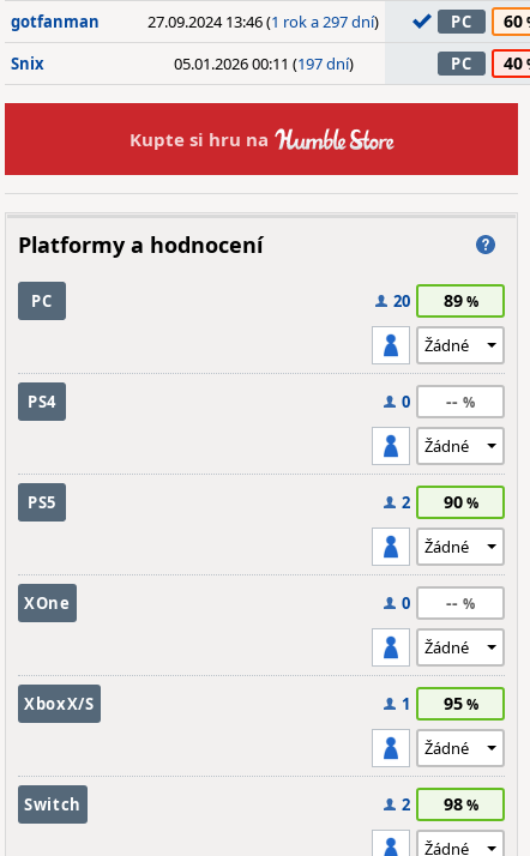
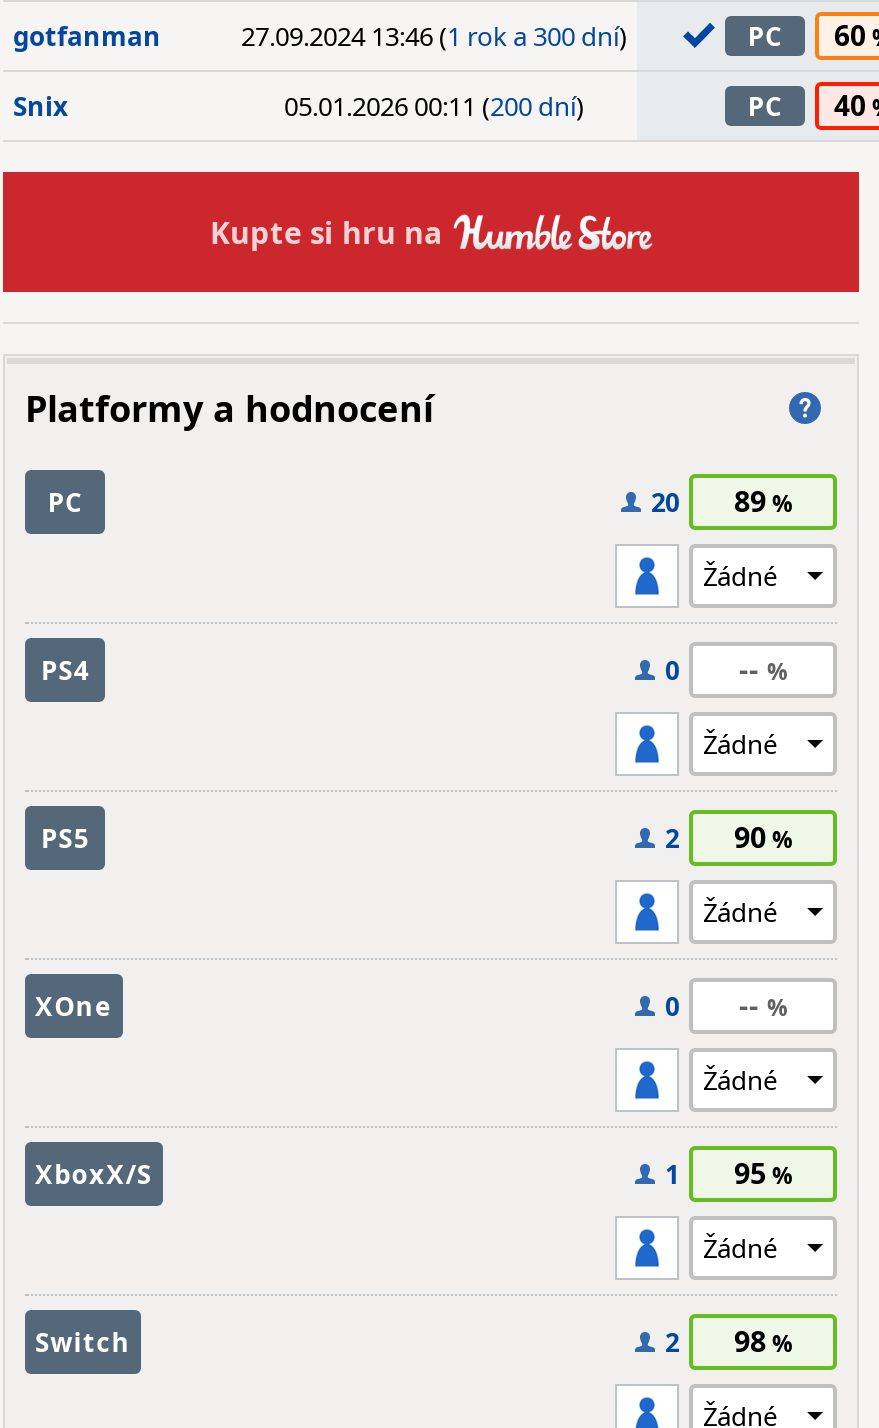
- 27.09.2024 13:46 (1 rok a 297 dní)
+ 27.09.2024 13:46 (1 rok a 300 dní)

- 05.01.2026 00:11 (197 dní)
+ 05.01.2026 00:11 (200 dní)
